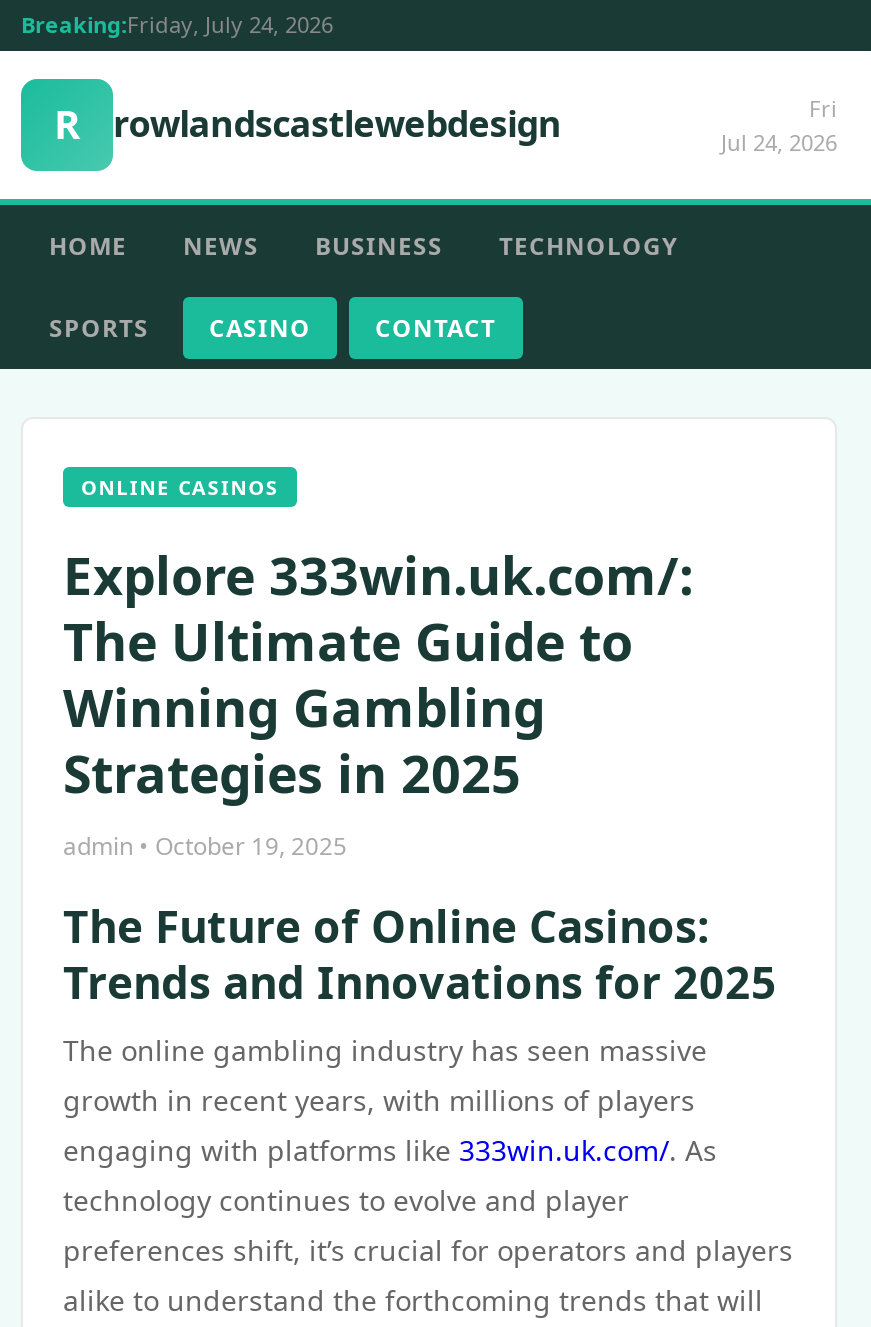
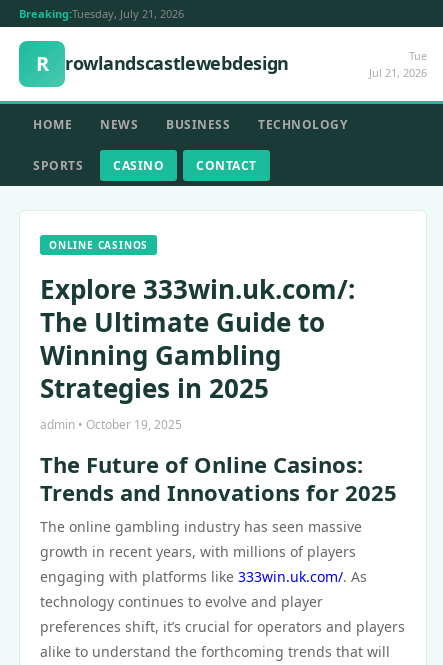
- Breaking:Friday, July 24, 2026
+ Breaking:Tuesday, July 21, 2026

- Fri
- Jul 24, 2026
+ Tue
+ Jul 21, 2026
